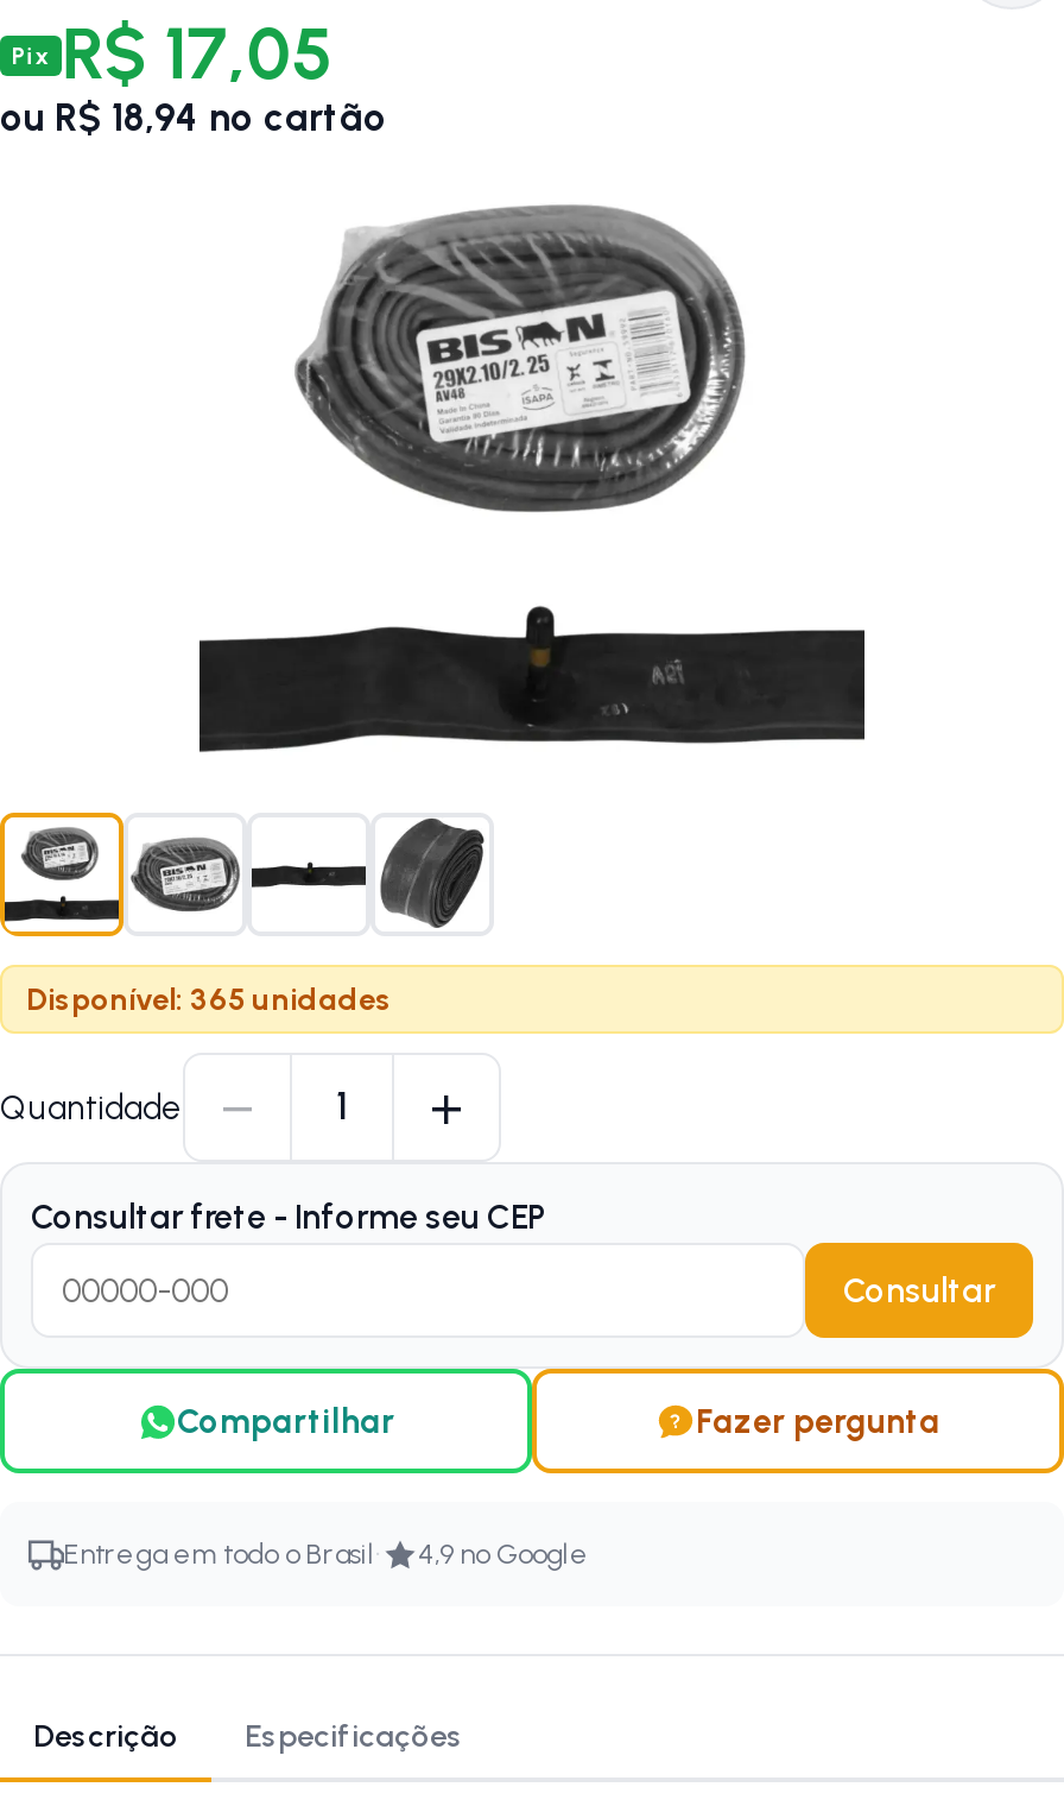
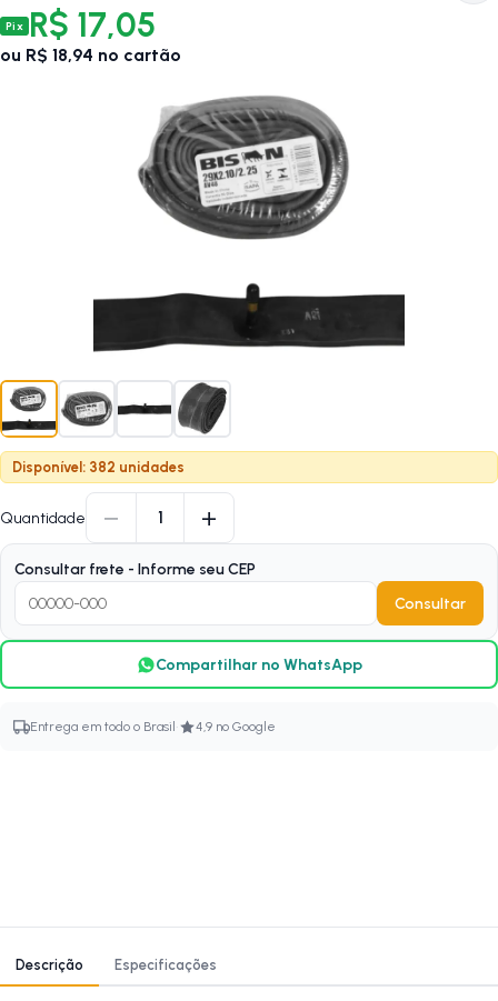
- Disponível: 365 unidades
+ Disponível: 382 unidades

- Compartilhar
- Fazer pergunta
+ Compartilhar no WhatsApp
